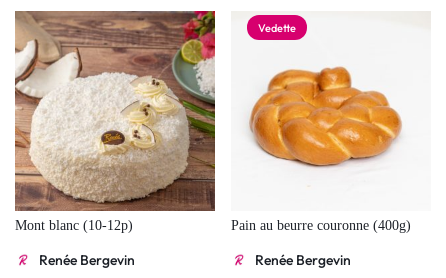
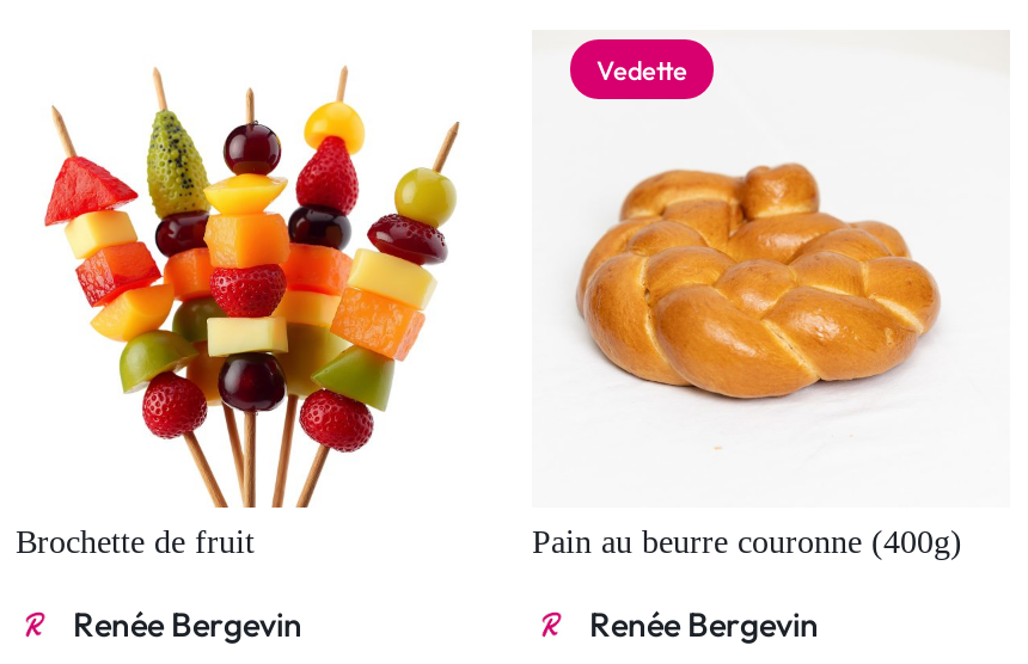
- [image]
- Mont blanc (10-12p)
+ [image]
+ Brochette de fruit
